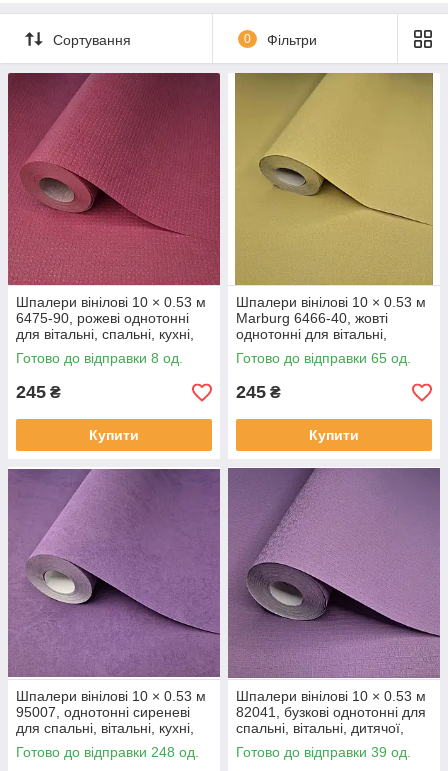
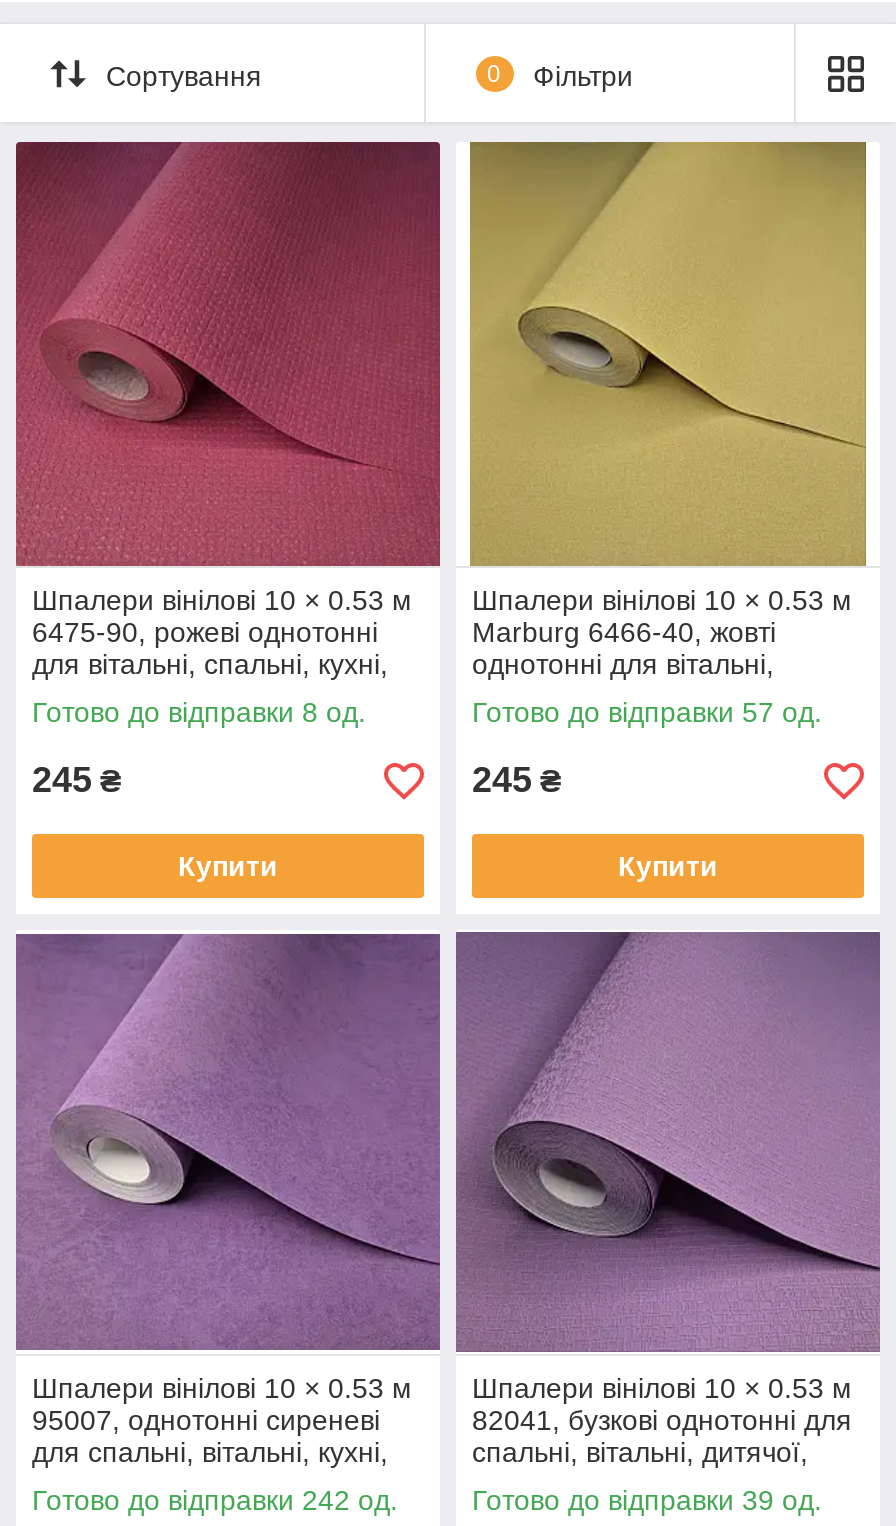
- Готово до відправки 65 од.
+ Готово до відправки 57 од.

- Готово до відправки 248 од.
+ Готово до відправки 242 од.
